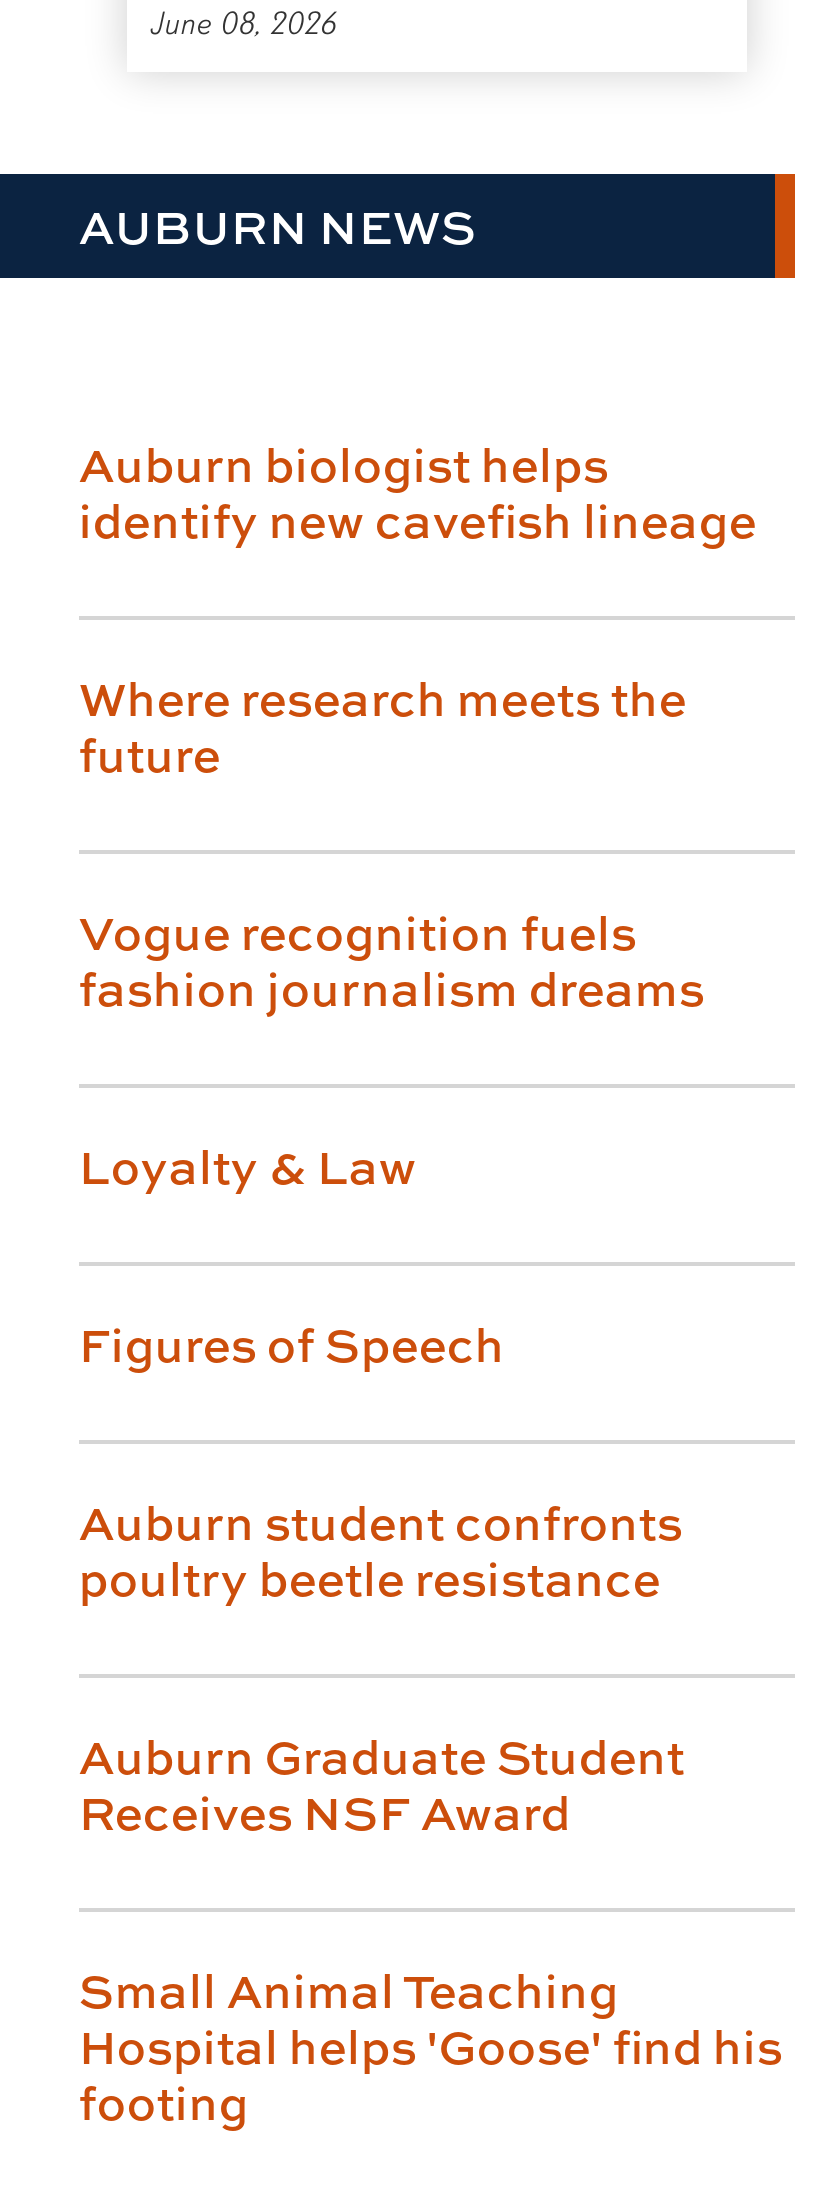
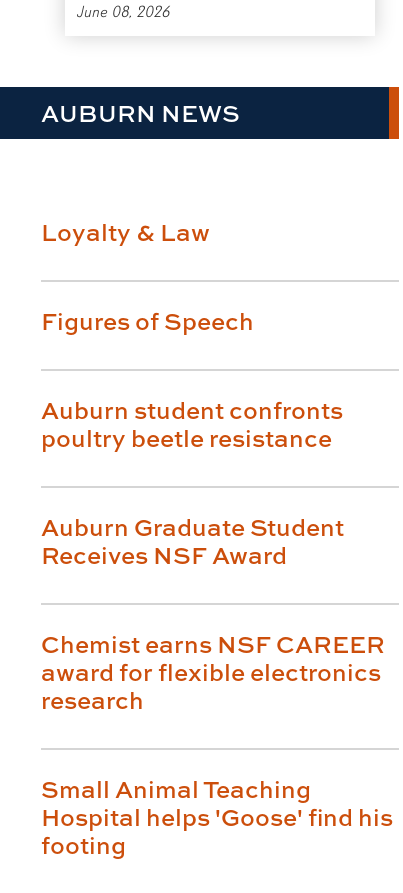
- Auburn biologist helps
- identify new cavefish lineage
- Where research meets the
- future
- Vogue recognition fuels
- fashion journalism dreams

moved up: Loyalty & Law | Figures of Speech | Auburn student confronts | poultry beetle resistance | Auburn Graduate Student | Receives NSF Award

+ Chemist earns NSF CAREER
+ award for flexible electronics
+ research
